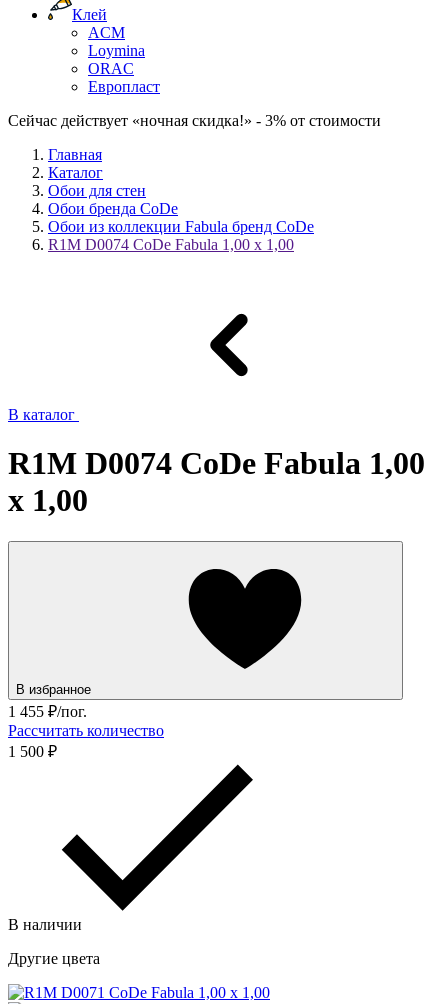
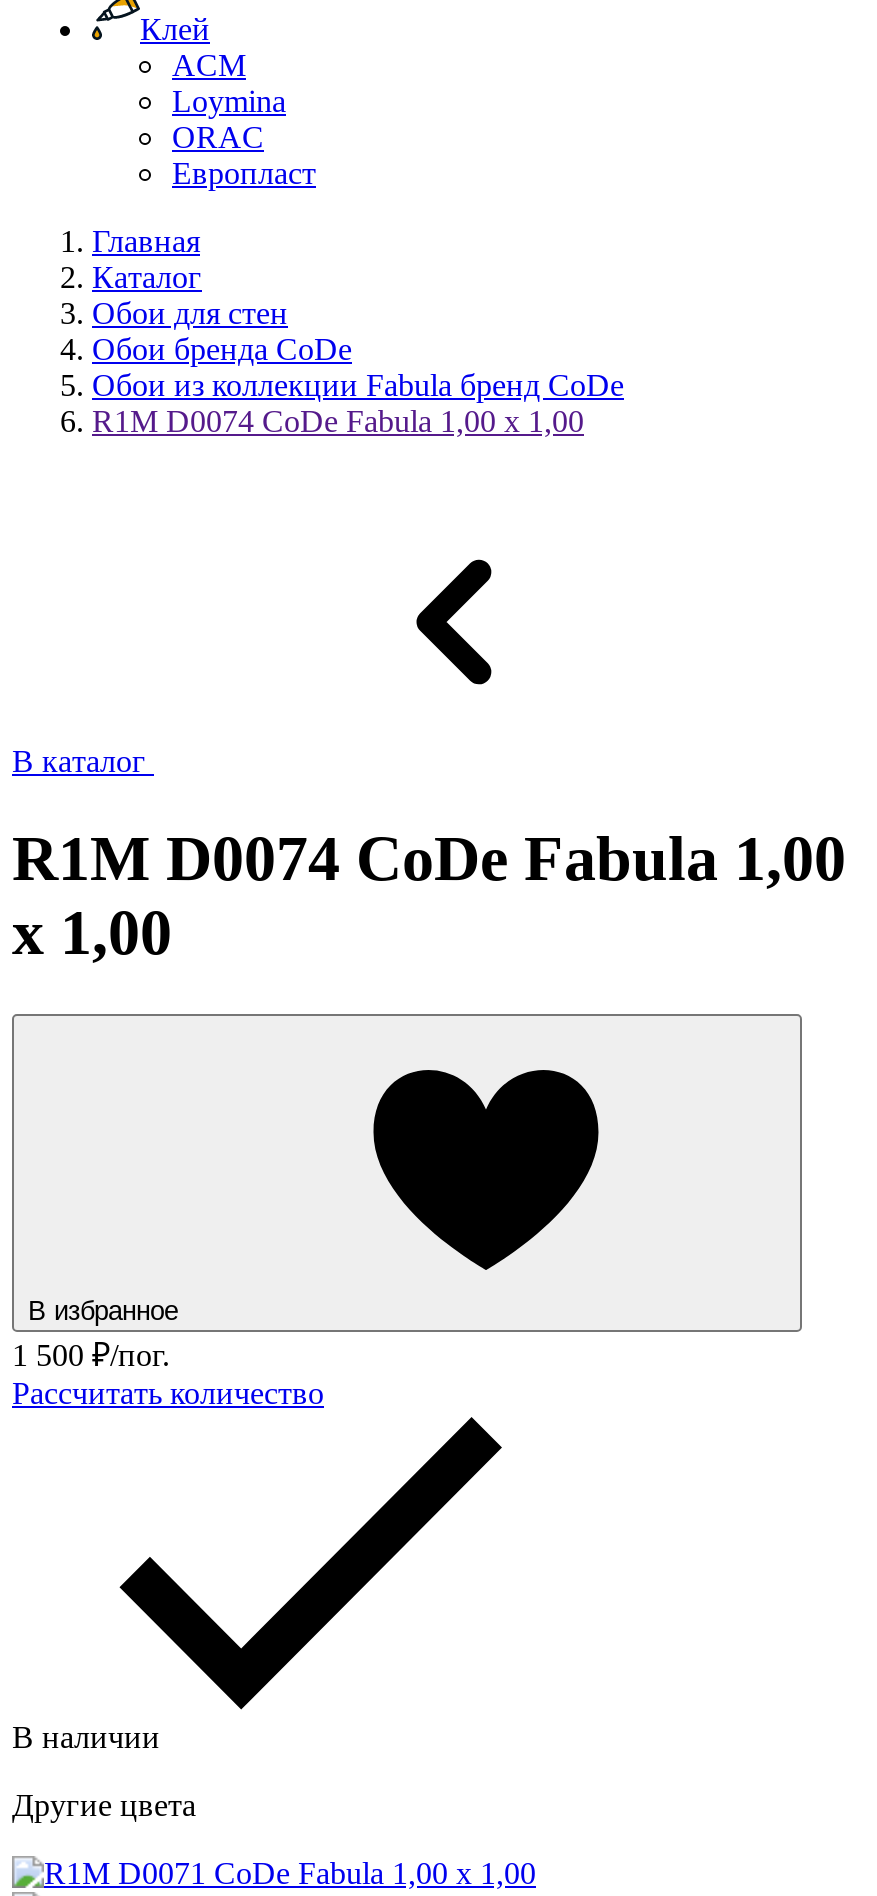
- Сейчас действует «ночная скидка!» - 3% от стоимости

- 1 455 ₽/пог.
+ 1 500 ₽/пог.

- 1 500 ₽
